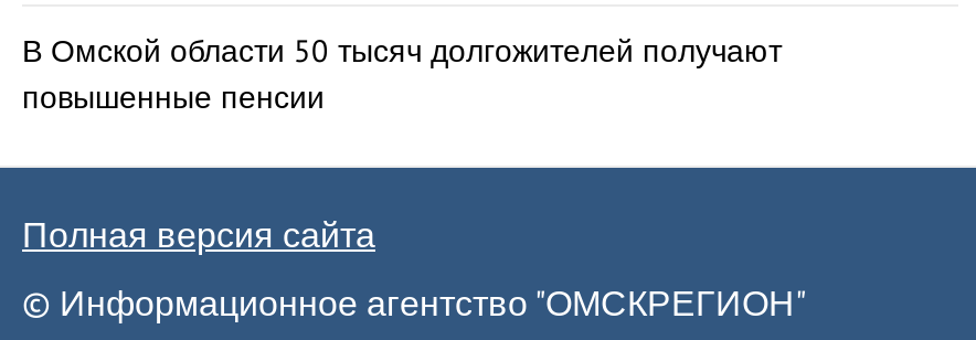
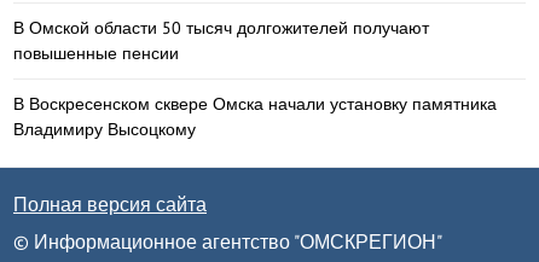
+ В Воскресенском сквере Омска начали установку памятника
+ Владимиру Высоцкому
